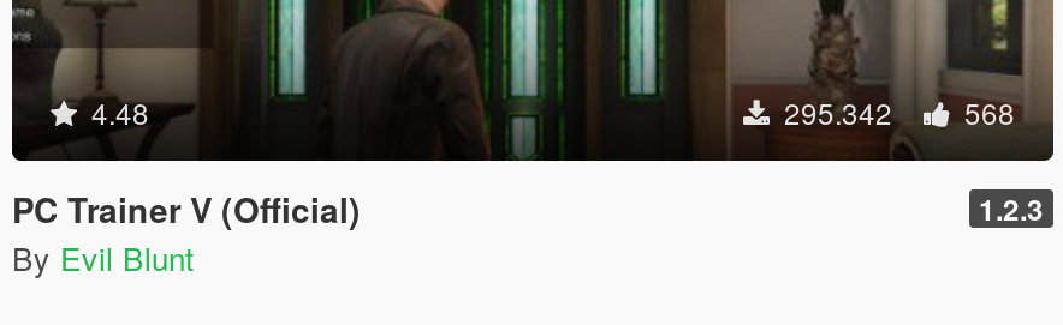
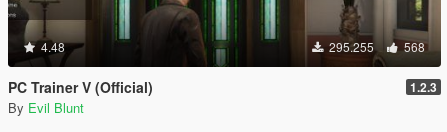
- 295.342 568
+ 295.255 568
